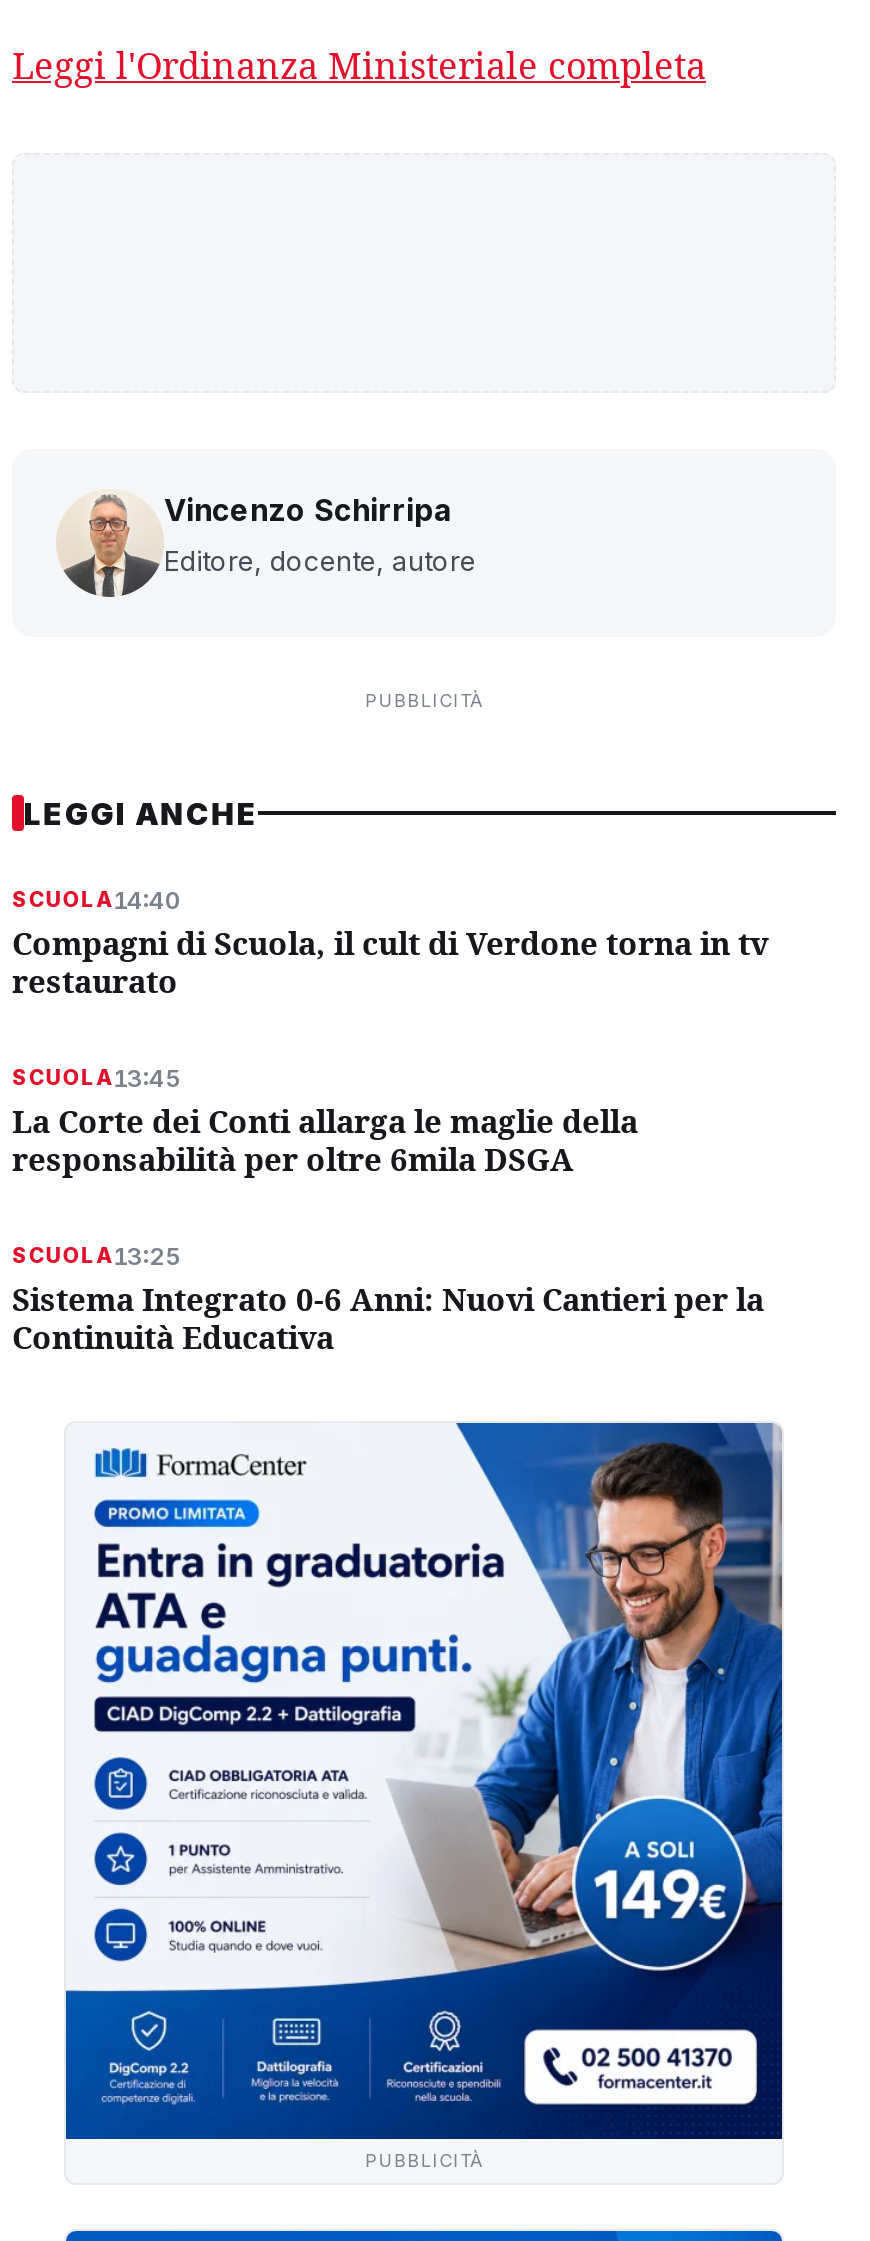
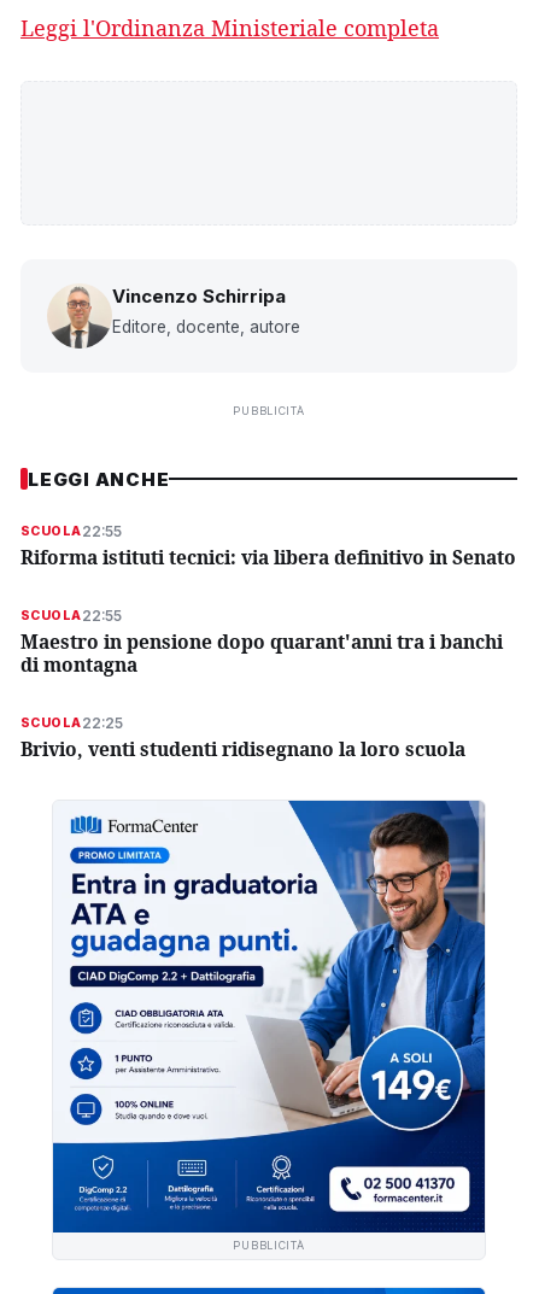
- SCUOLA14:40
- Compagni di Scuola, il cult di Verdone torna in tv
- restaurato
+ SCUOLA22:55
+ Riforma istituti tecnici: via libera definitivo in Senato

- SCUOLA13:45
- La Corte dei Conti allarga le maglie della
- responsabilità per oltre 6mila DSGA
+ SCUOLA22:55
+ Maestro in pensione dopo quarant'anni tra i banchi
+ di montagna

- SCUOLA13:25
- Sistema Integrato 0-6 Anni: Nuovi Cantieri per la
- Continuità Educativa
+ SCUOLA22:25
+ Brivio, venti studenti ridisegnano la loro scuola
